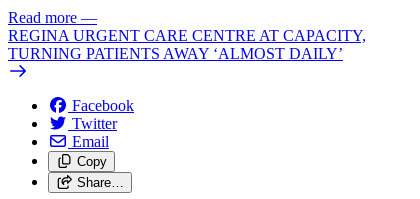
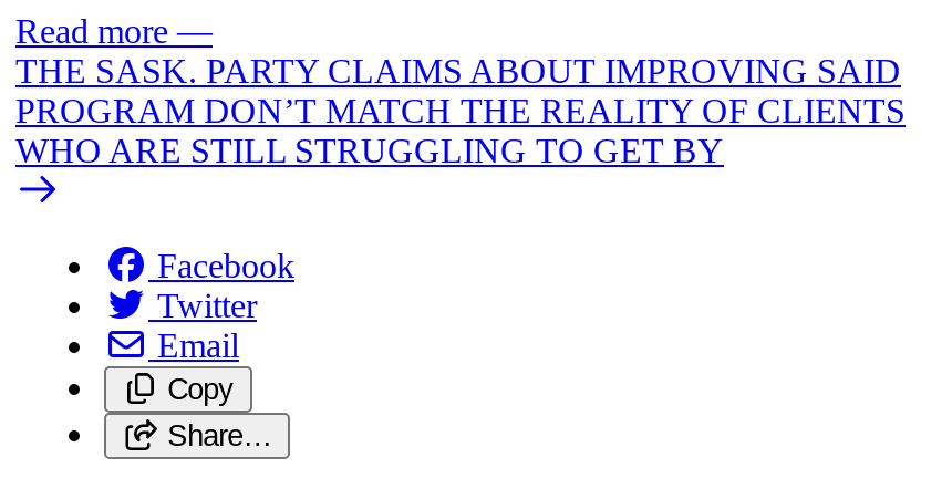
- REGINA URGENT CARE CENTRE AT CAPACITY,
- TURNING PATIENTS AWAY ‘ALMOST DAILY’
+ THE SASK. PARTY CLAIMS ABOUT IMPROVING SAID
+ PROGRAM DON’T MATCH THE REALITY OF CLIENTS
+ WHO ARE STILL STRUGGLING TO GET BY
